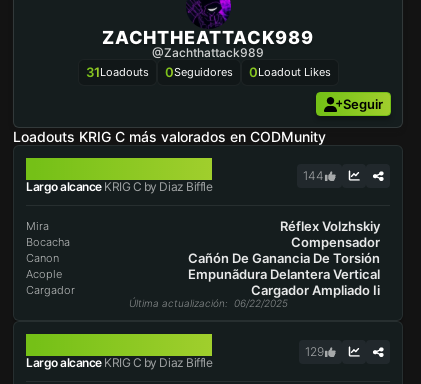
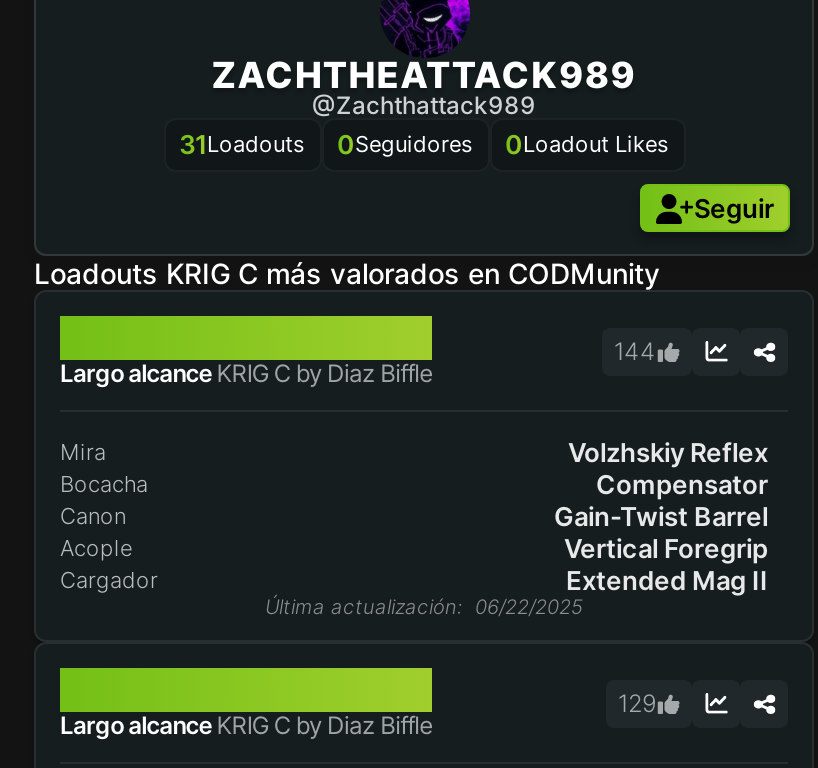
- Réflex Volzhskiy
+ Volzhskiy Reflex

- Compensador
+ Compensator

- Cañón De Ganancia De Torsión
+ Gain-Twist Barrel

- Empunãdura Delantera Vertical
+ Vertical Foregrip

- Cargador Ampliado Ii
+ Extended Mag II
